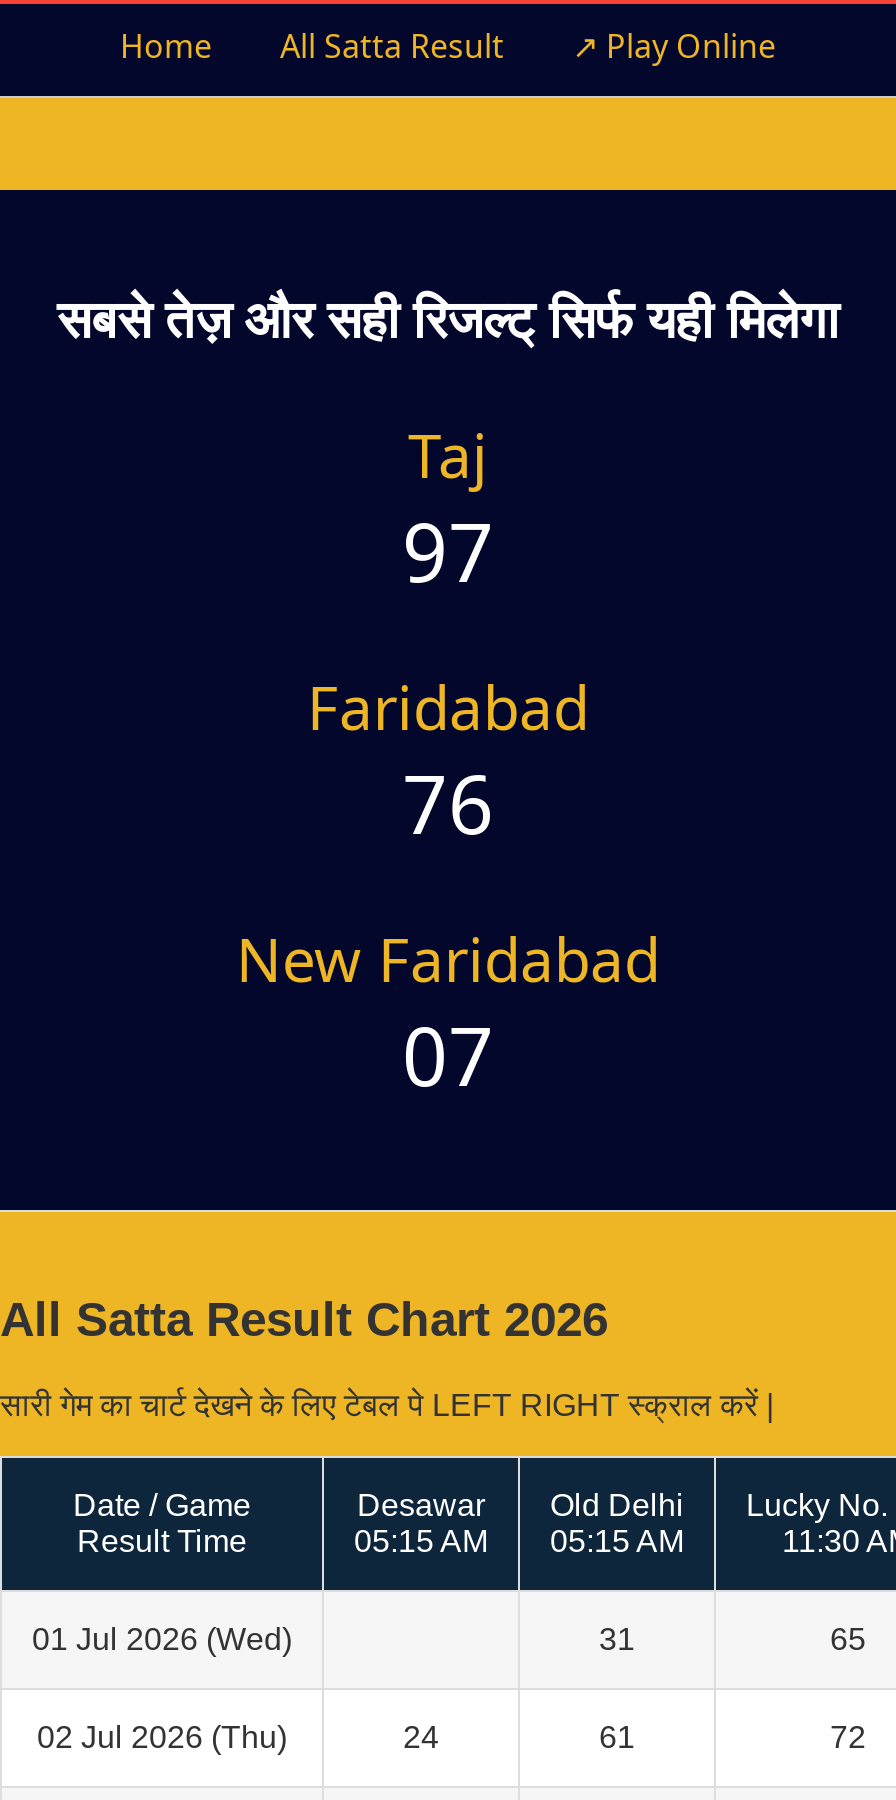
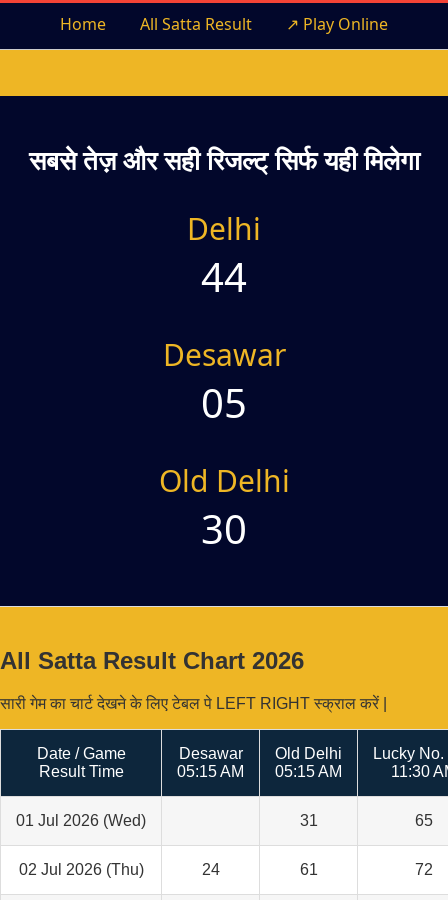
- Taj
- 97
+ Delhi
+ 44

- Faridabad
- 76
+ Desawar
+ 05

- New Faridabad
- 07
+ Old Delhi
+ 30
